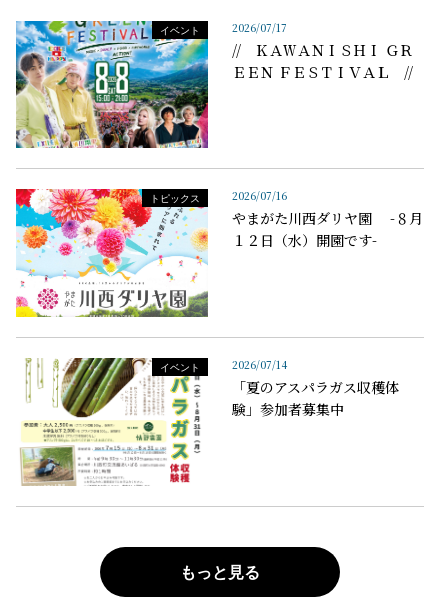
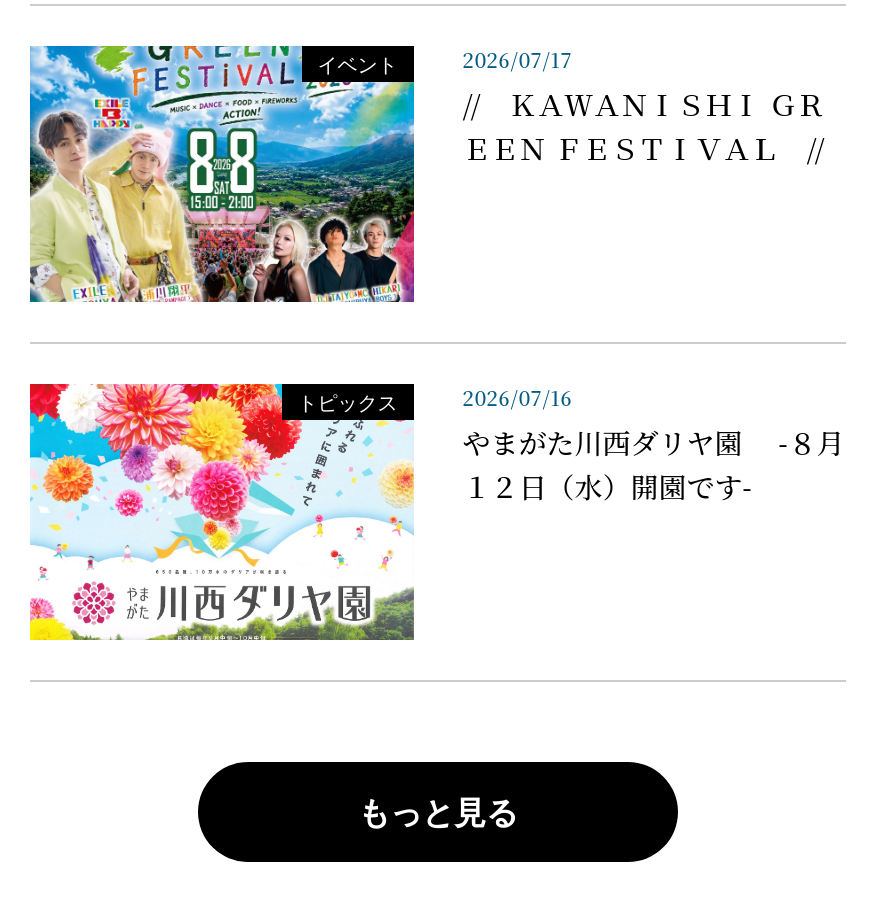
- [image]
- イベント
- 2026/07/14
- 「夏のアスパラガス収穫体
- 験」参加者募集中
